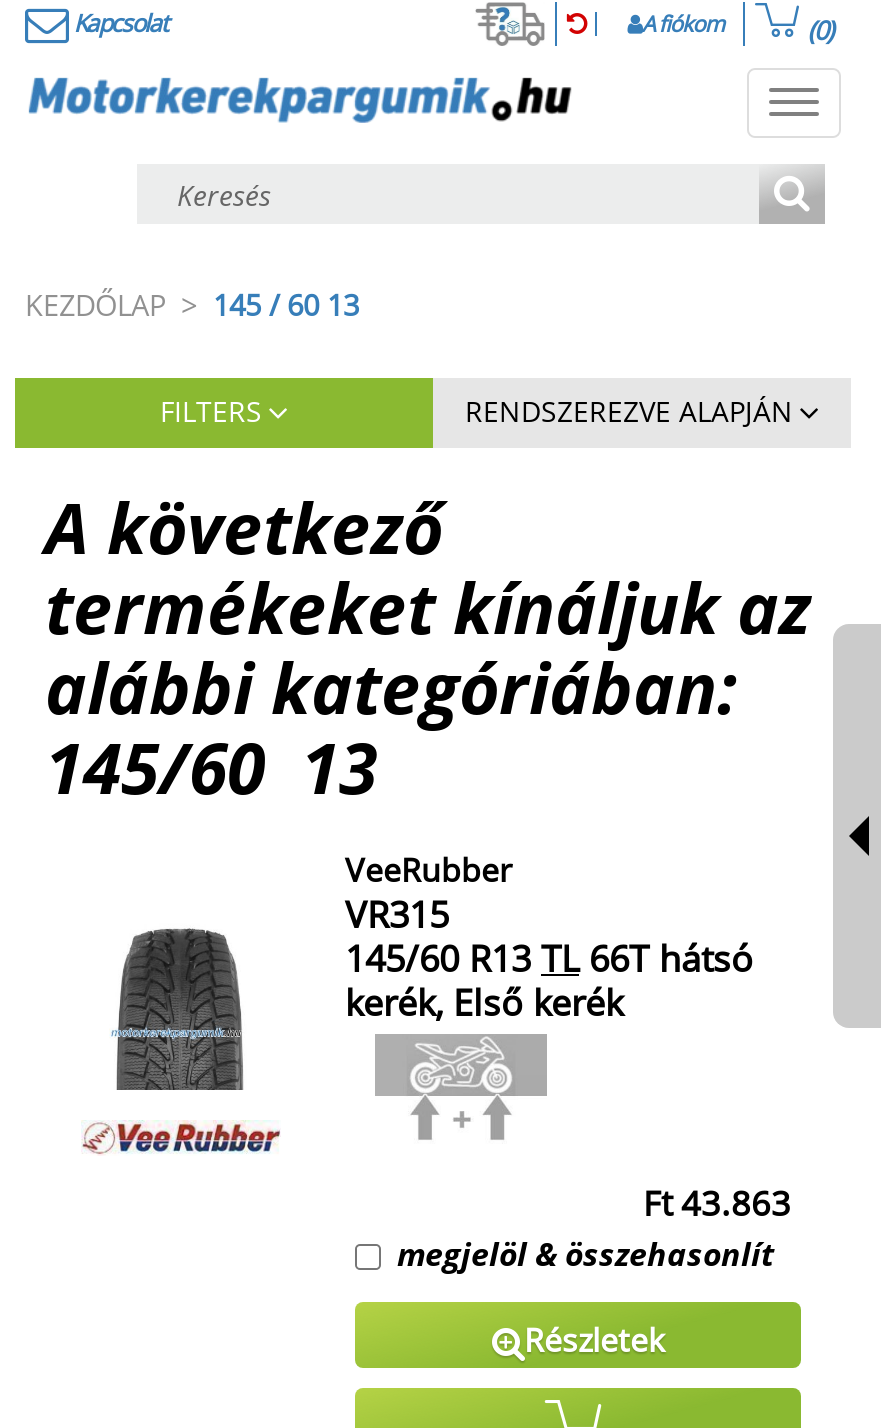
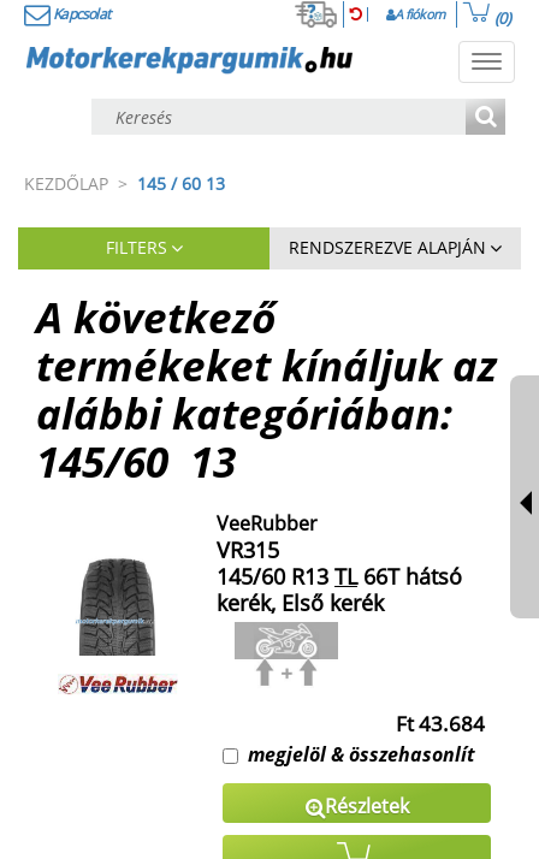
- Ft 43.863
+ Ft 43.684
